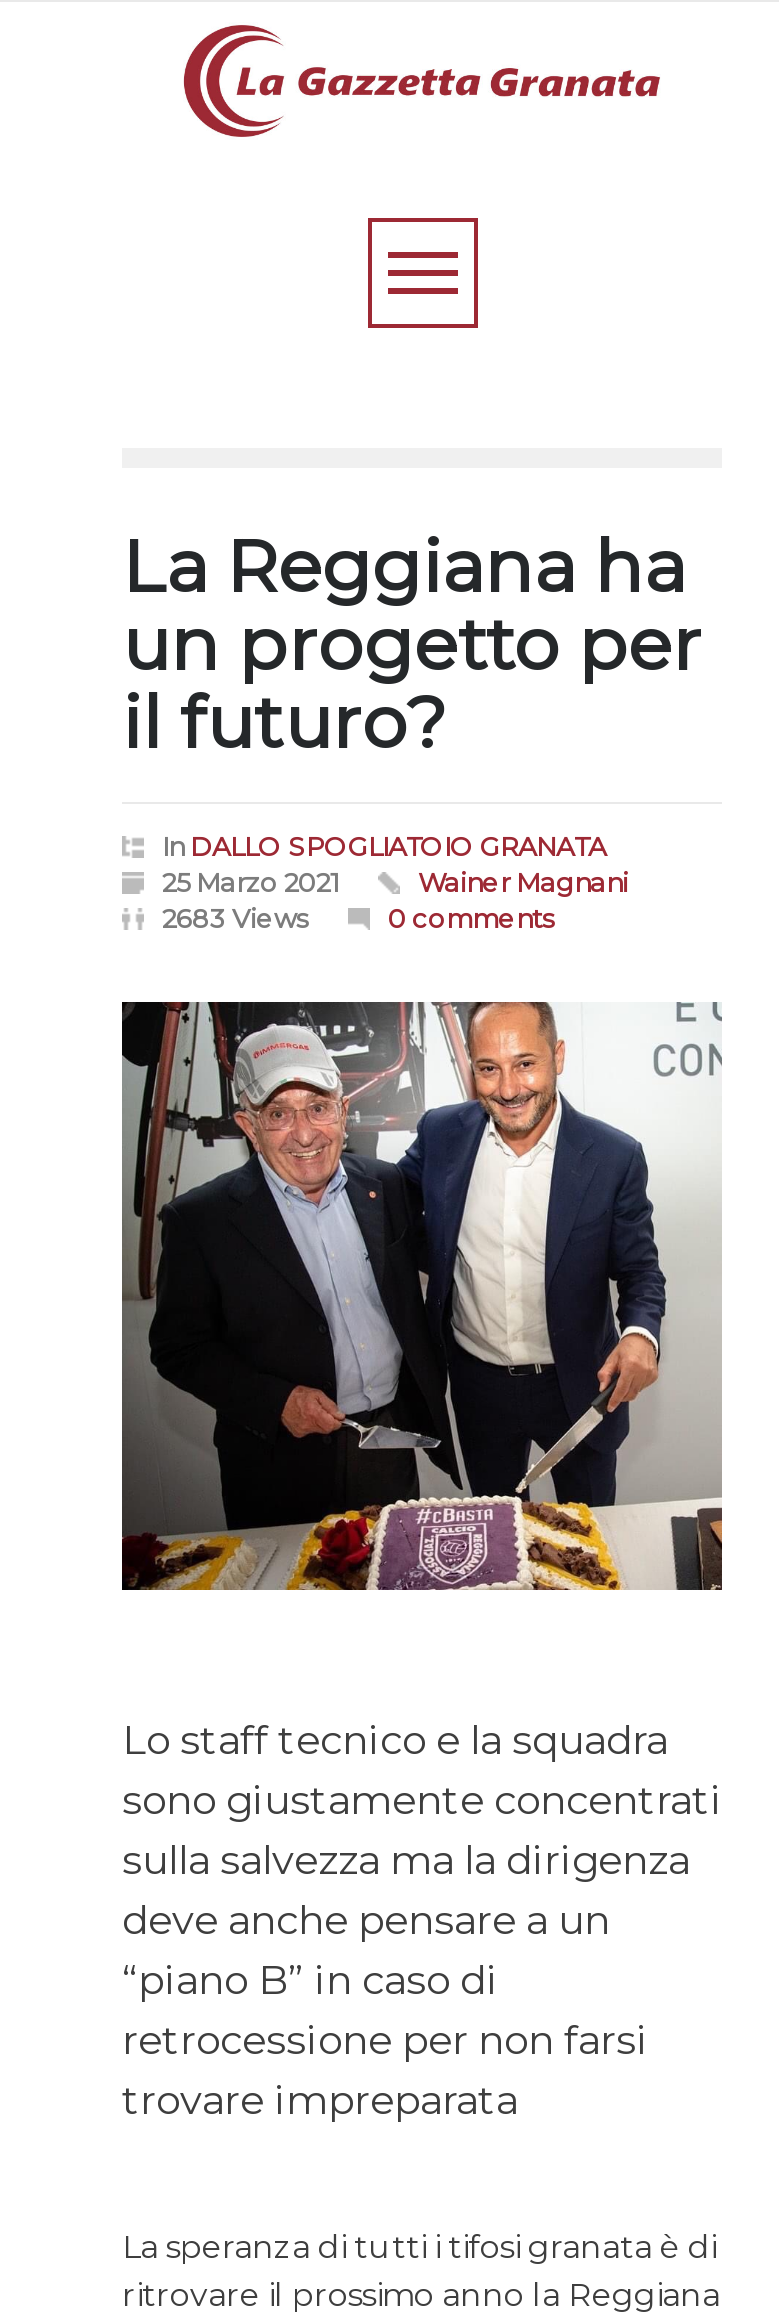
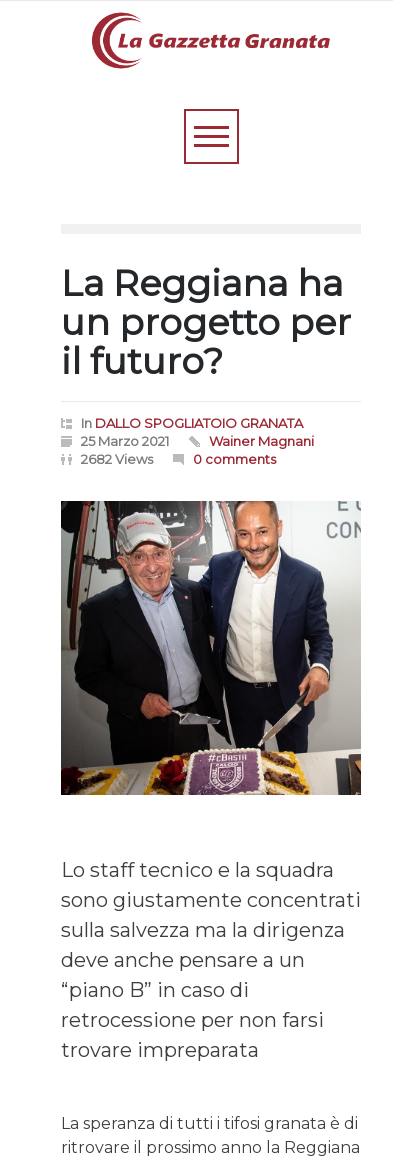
- 2683 Views
+ 2682 Views
